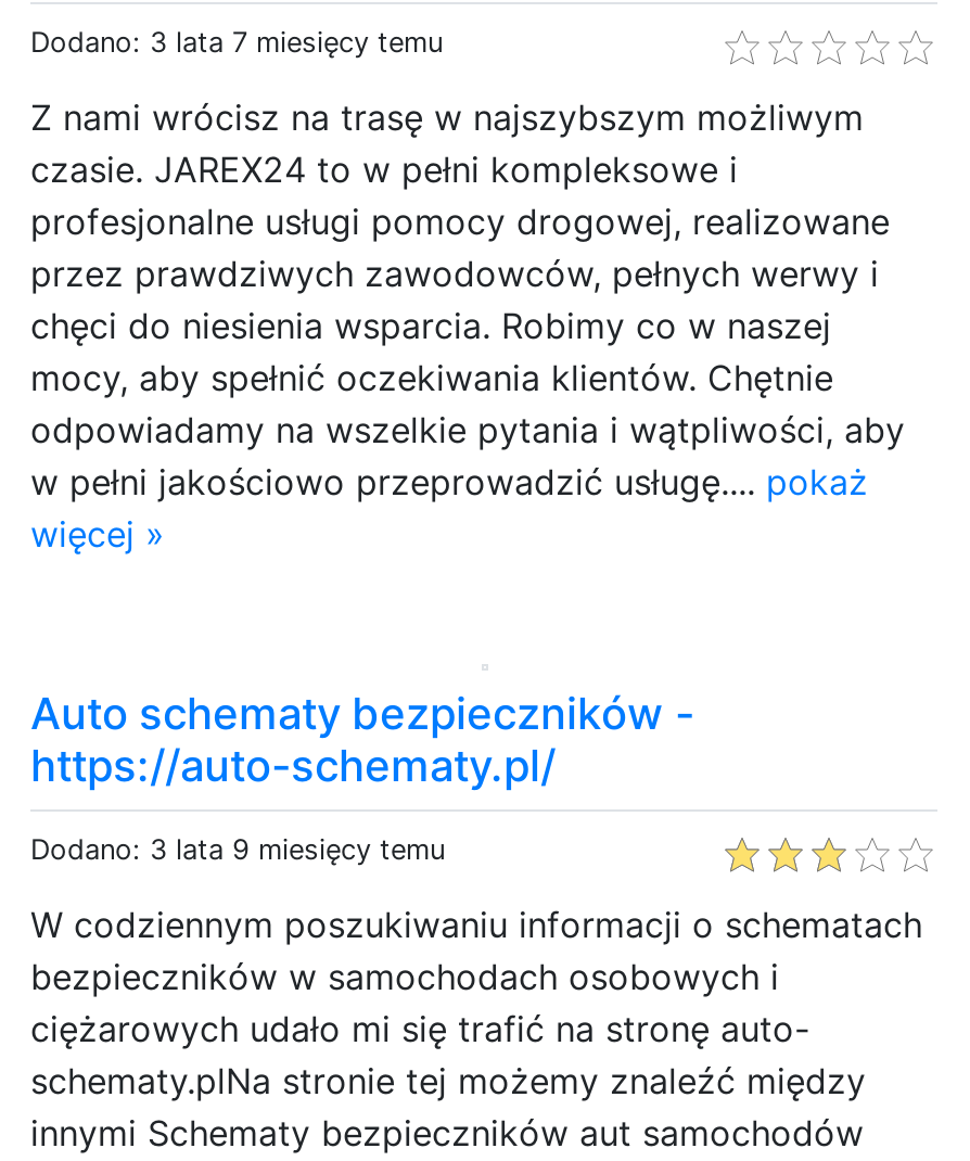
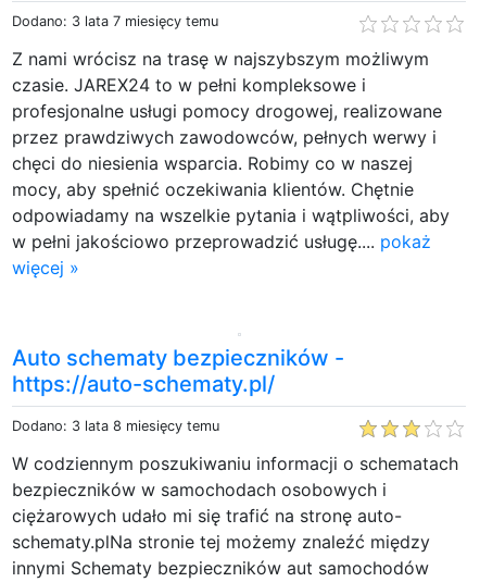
- Dodano: 3 lata 9 miesięcy temu
+ Dodano: 3 lata 8 miesięcy temu
